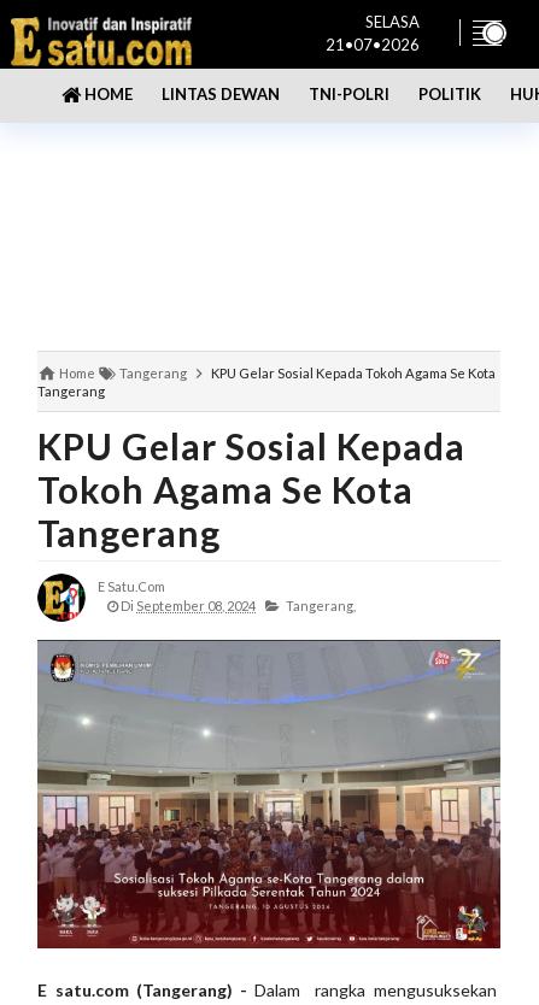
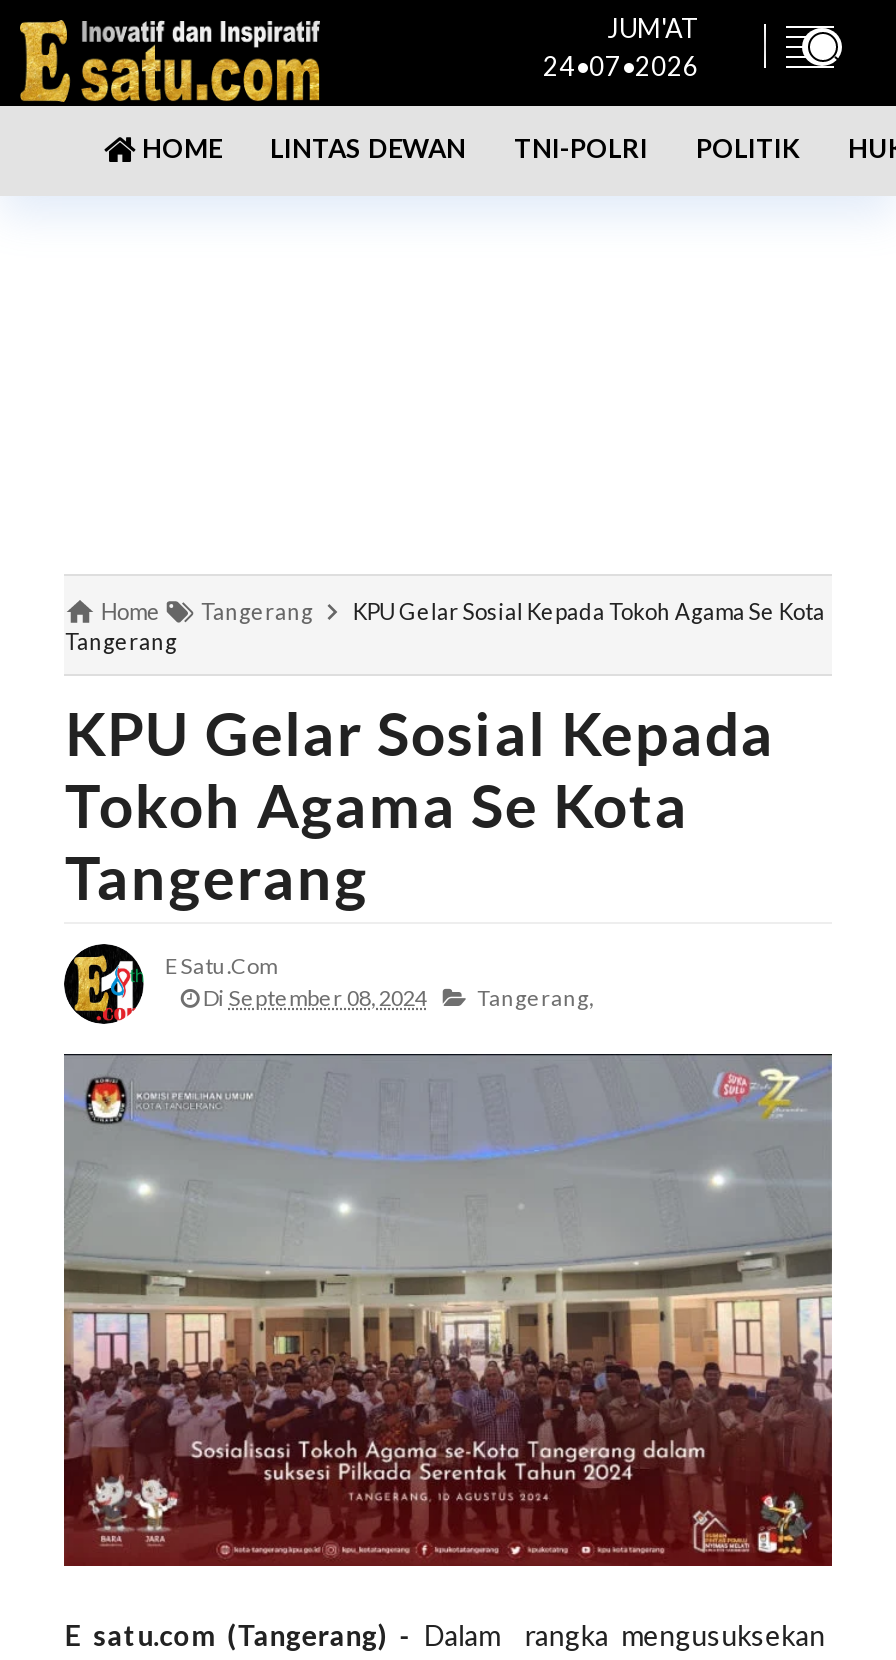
- SELASA
- 21•07•2026
+ JUM'AT
+ 24•07•2026
